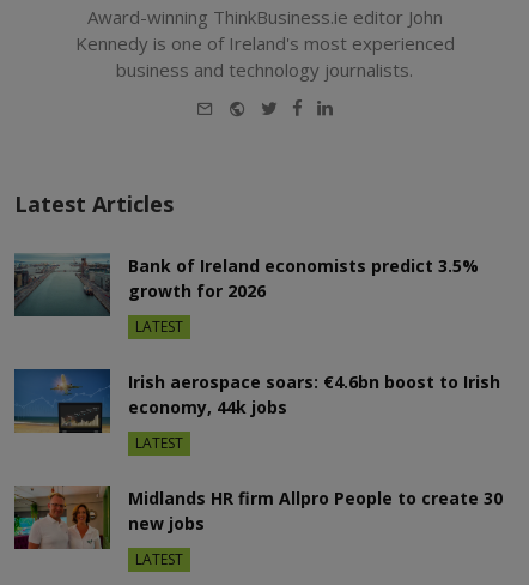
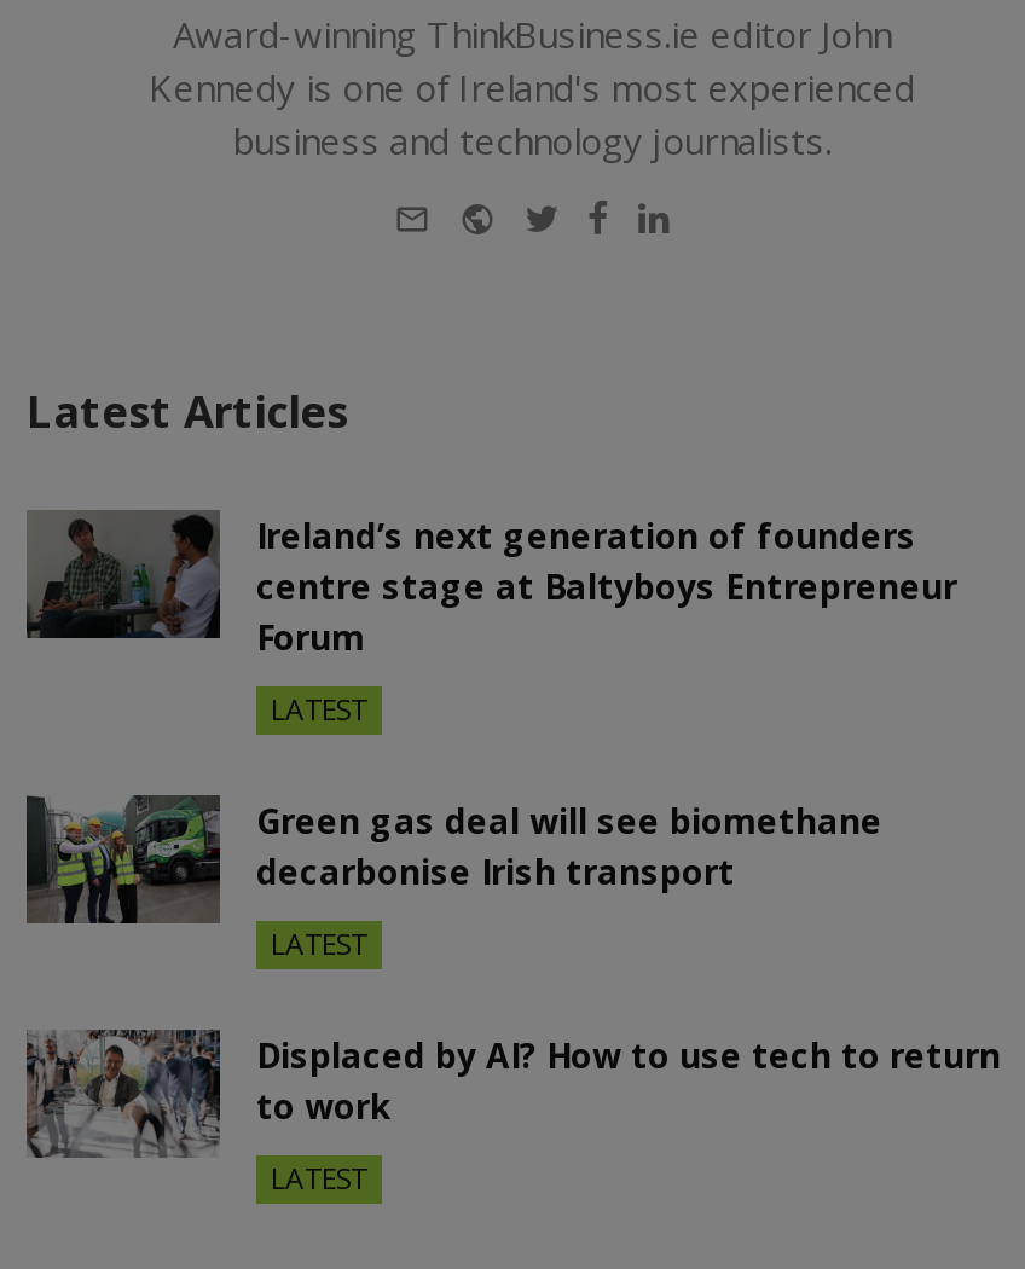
- [image]
- Bank of Ireland economists predict 3.5%
- growth for 2026
+ [image]
+ Ireland’s next generation of founders
+ centre stage at Baltyboys Entrepreneur
+ Forum

- [image]
- Irish aerospace soars: €4.6bn boost to Irish
- economy, 44k jobs
+ [image]
+ Green gas deal will see biomethane
+ decarbonise Irish transport

- [image]
- Midlands HR firm Allpro People to create 30
- new jobs
+ [image]
+ Displaced by AI? How to use tech to return
+ to work
